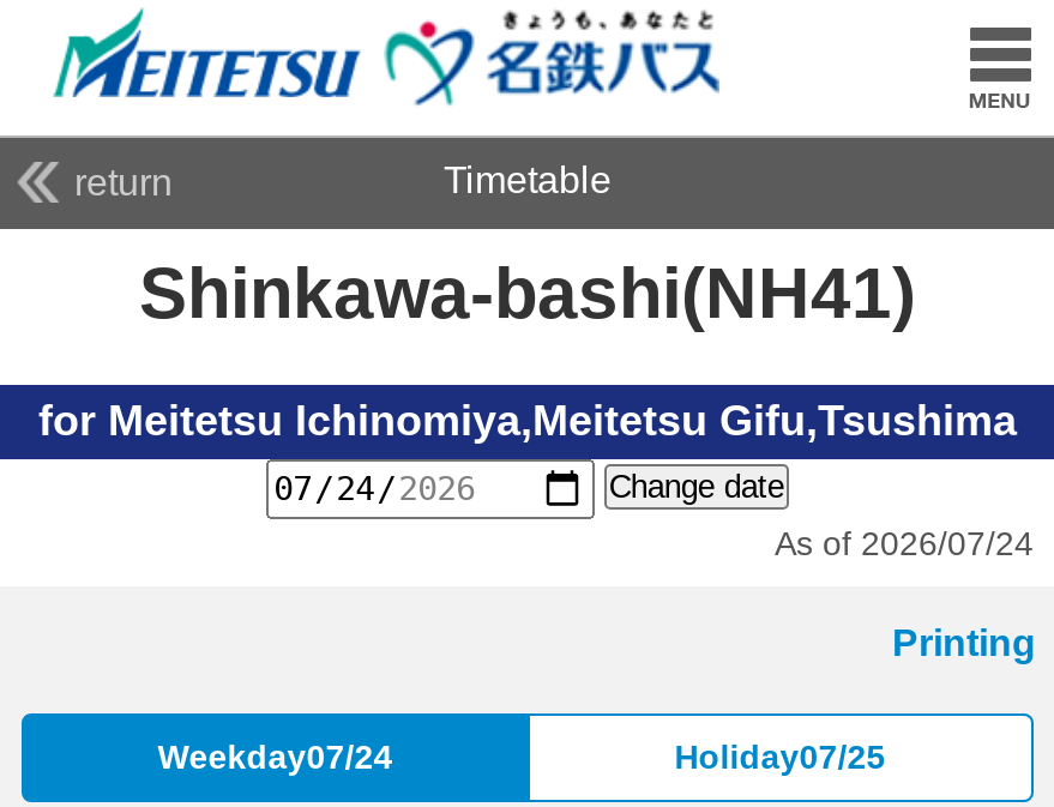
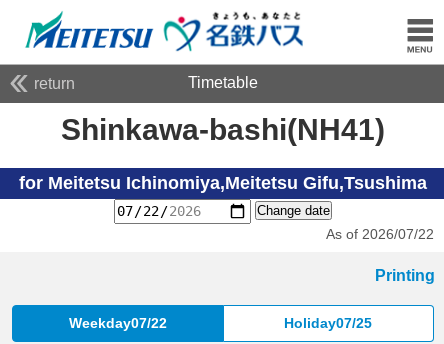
- As of 2026/07/24
+ As of 2026/07/22

- Weekday07/24
+ Weekday07/22
